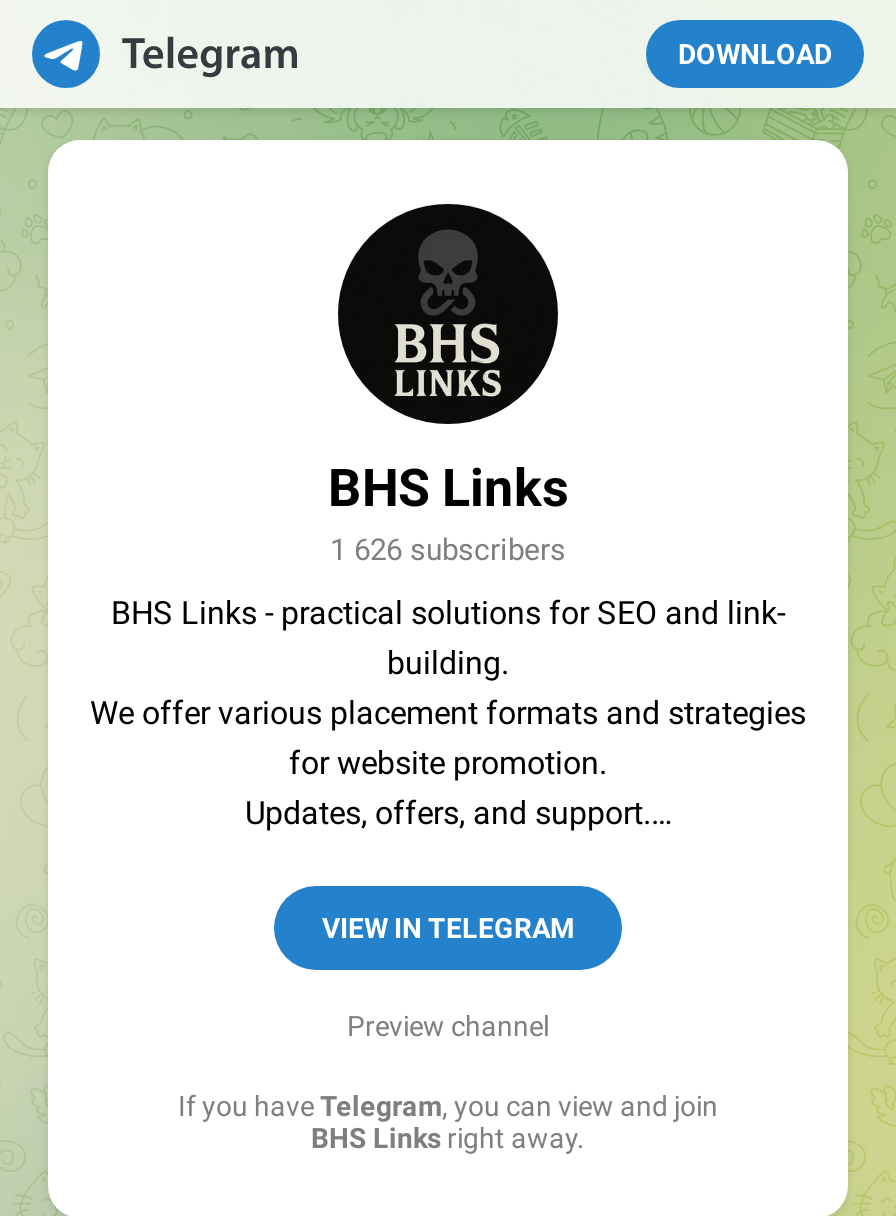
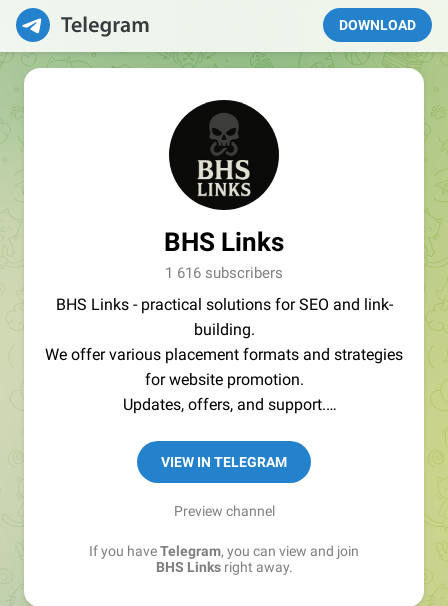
- 1 626 subscribers
+ 1 616 subscribers
